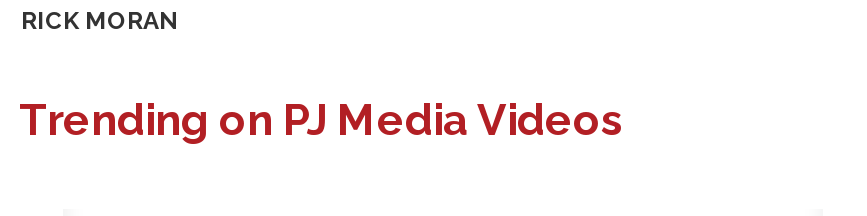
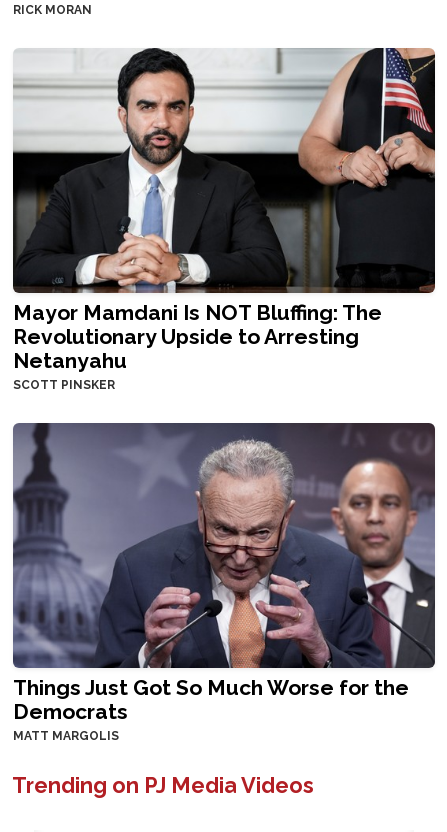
+ [image]
+ Mayor Mamdani Is NOT Bluffing: The
+ Revolutionary Upside to Arresting
+ Netanyahu
+ SCOTT PINSKER

+ [image]
+ Things Just Got So Much Worse for the
+ Democrats
+ MATT MARGOLIS
